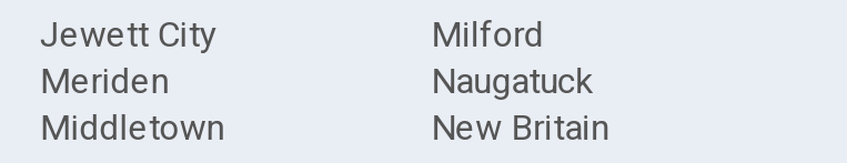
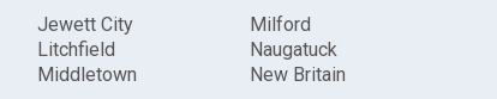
- Meriden
+ Litchfield
